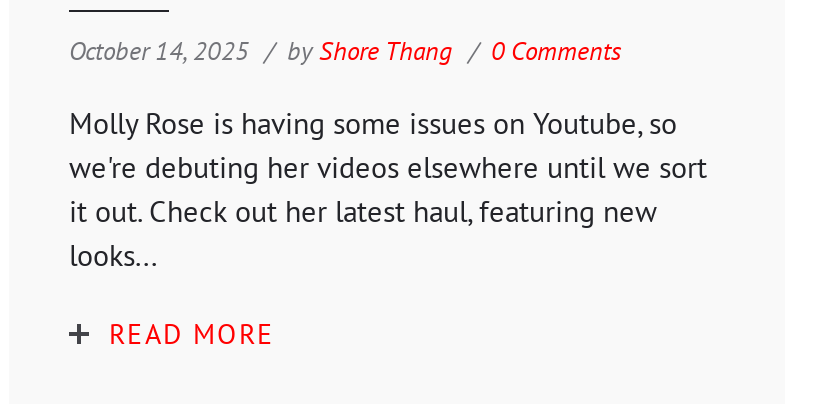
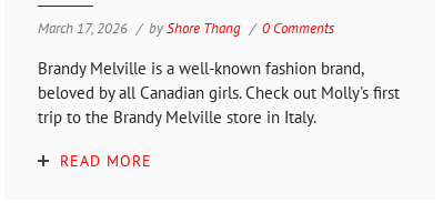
- October 14, 2025 by Shore Thang 0 Comments
+ March 17, 2026 by Shore Thang 0 Comments

- Molly Rose is having some issues on Youtube, so
- we're debuting her videos elsewhere until we sort
- it out. Check out her latest haul, featuring new
- looks...
+ Brandy Melville is a well-known fashion brand,
+ beloved by all Canadian girls. Check out Molly's first
+ trip to the Brandy Melville store in Italy.
